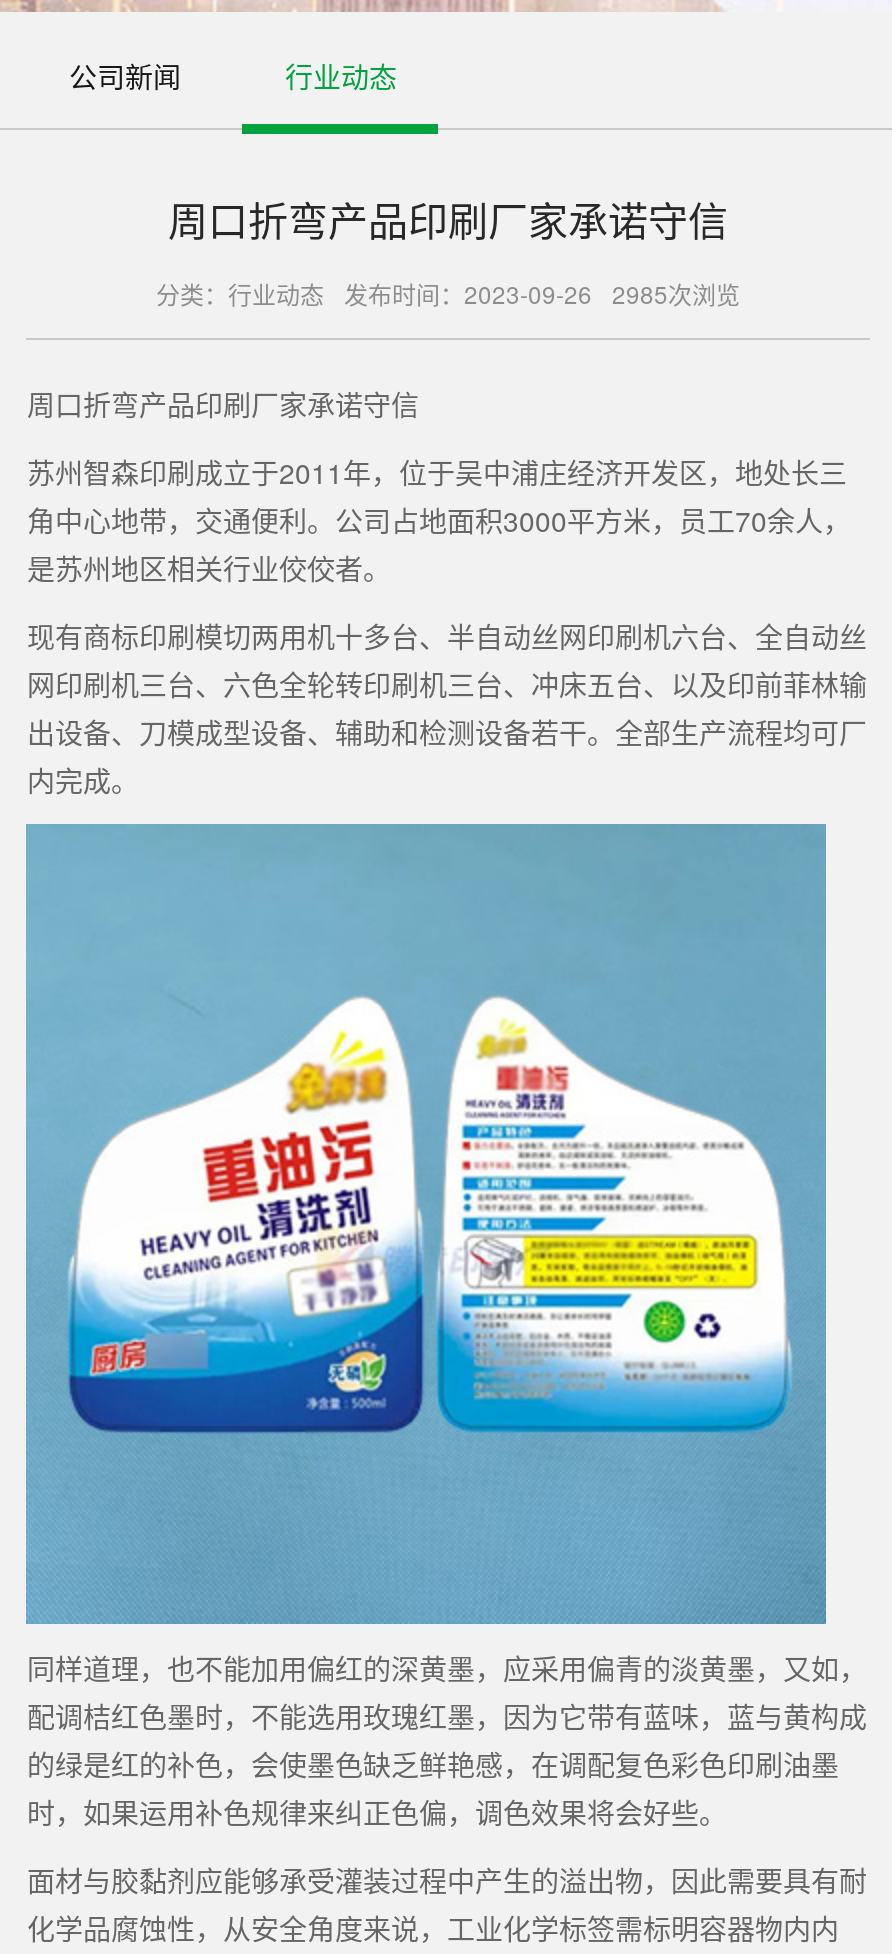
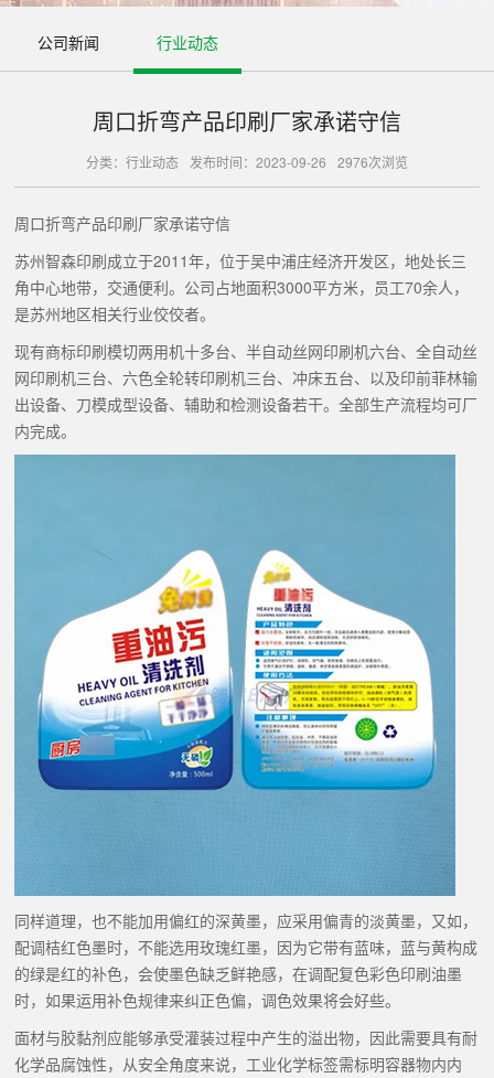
- 分类：行业动态 发布时间：2023-09-26 2985次浏览
+ 分类：行业动态 发布时间：2023-09-26 2976次浏览
